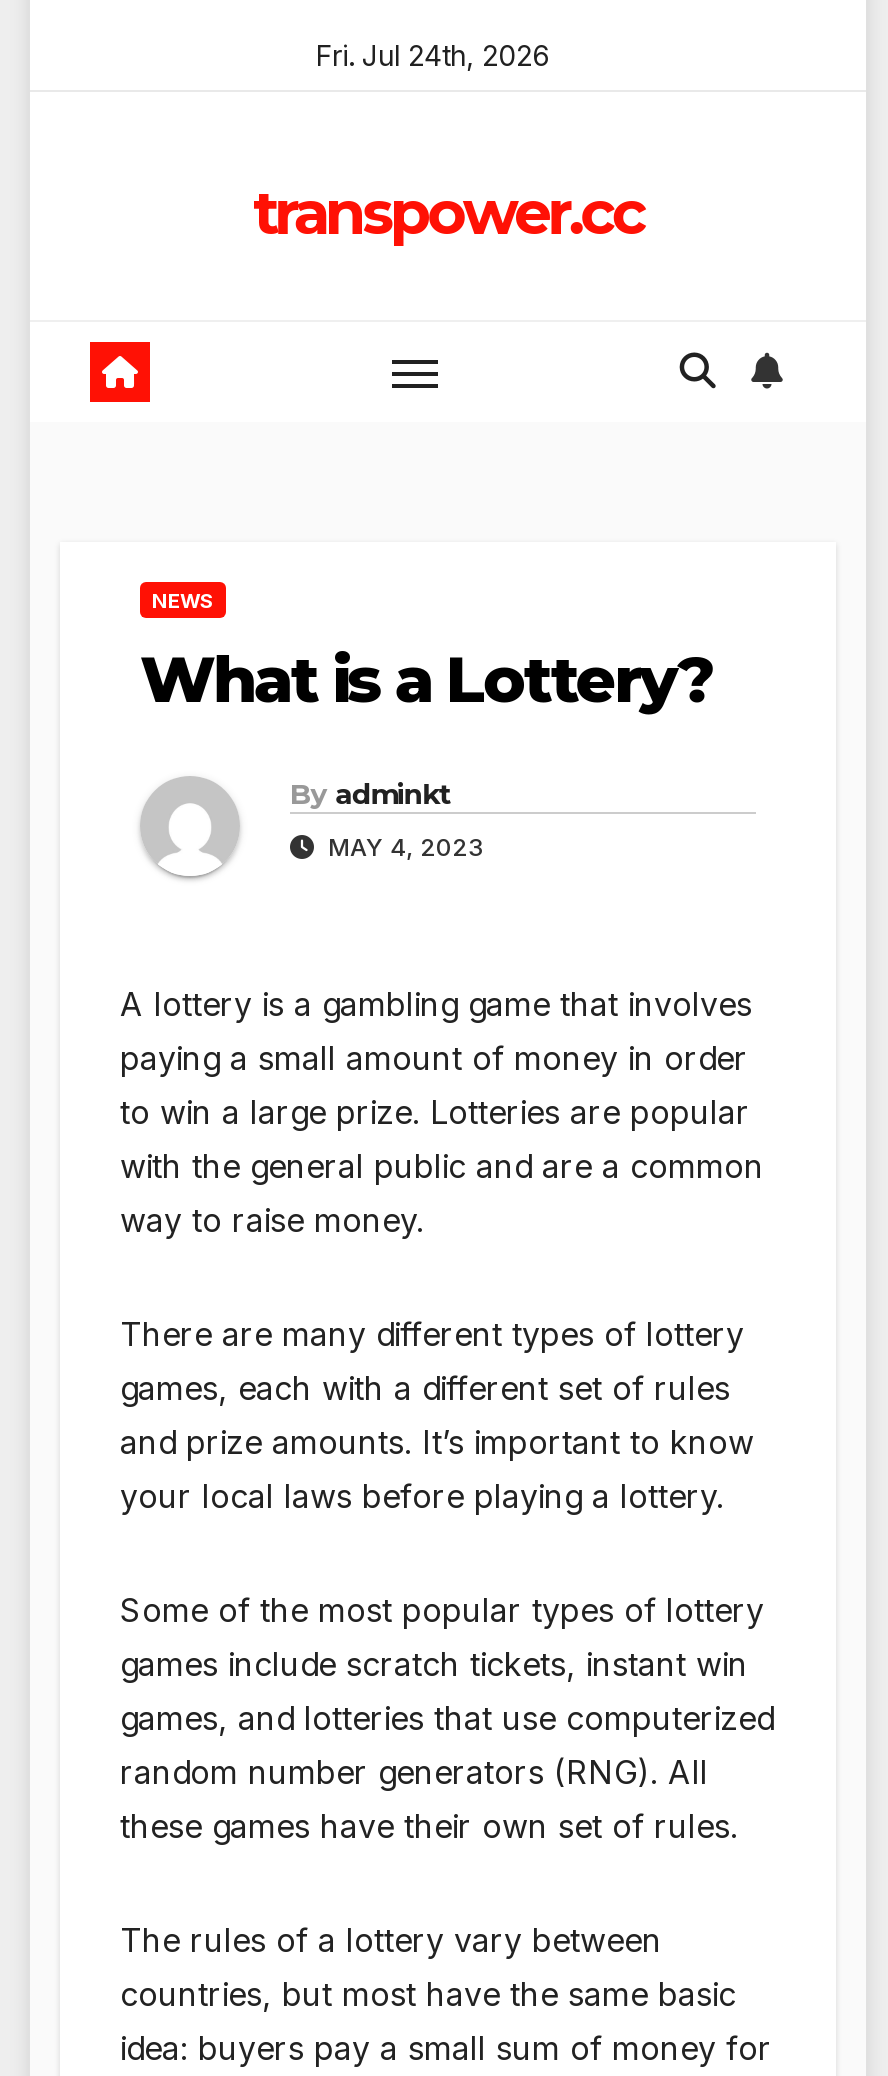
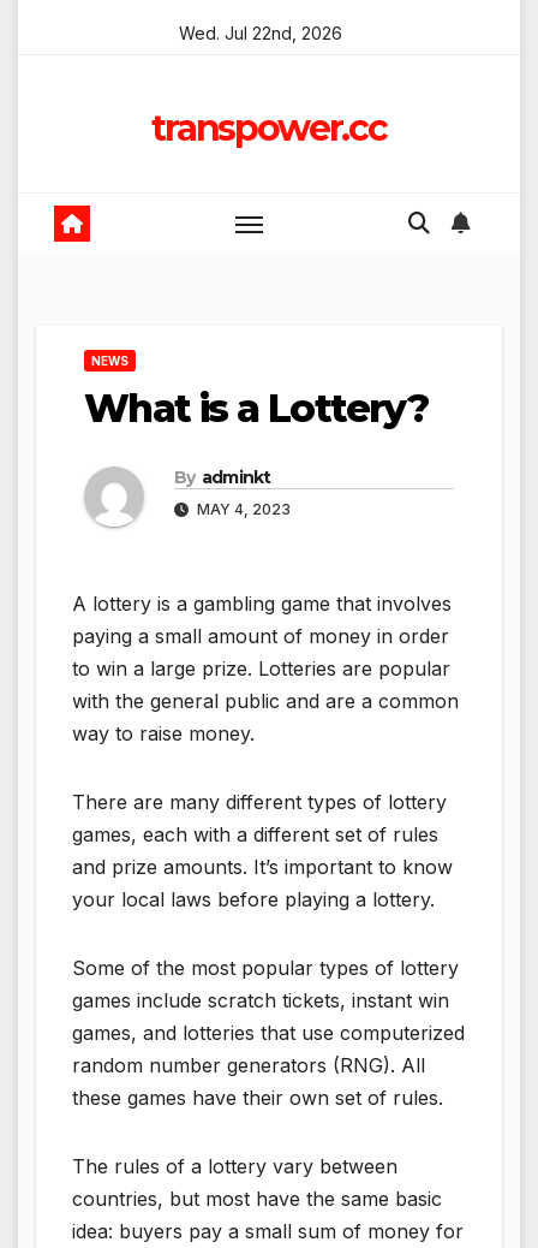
- Fri. Jul 24th, 2026
+ Wed. Jul 22nd, 2026
